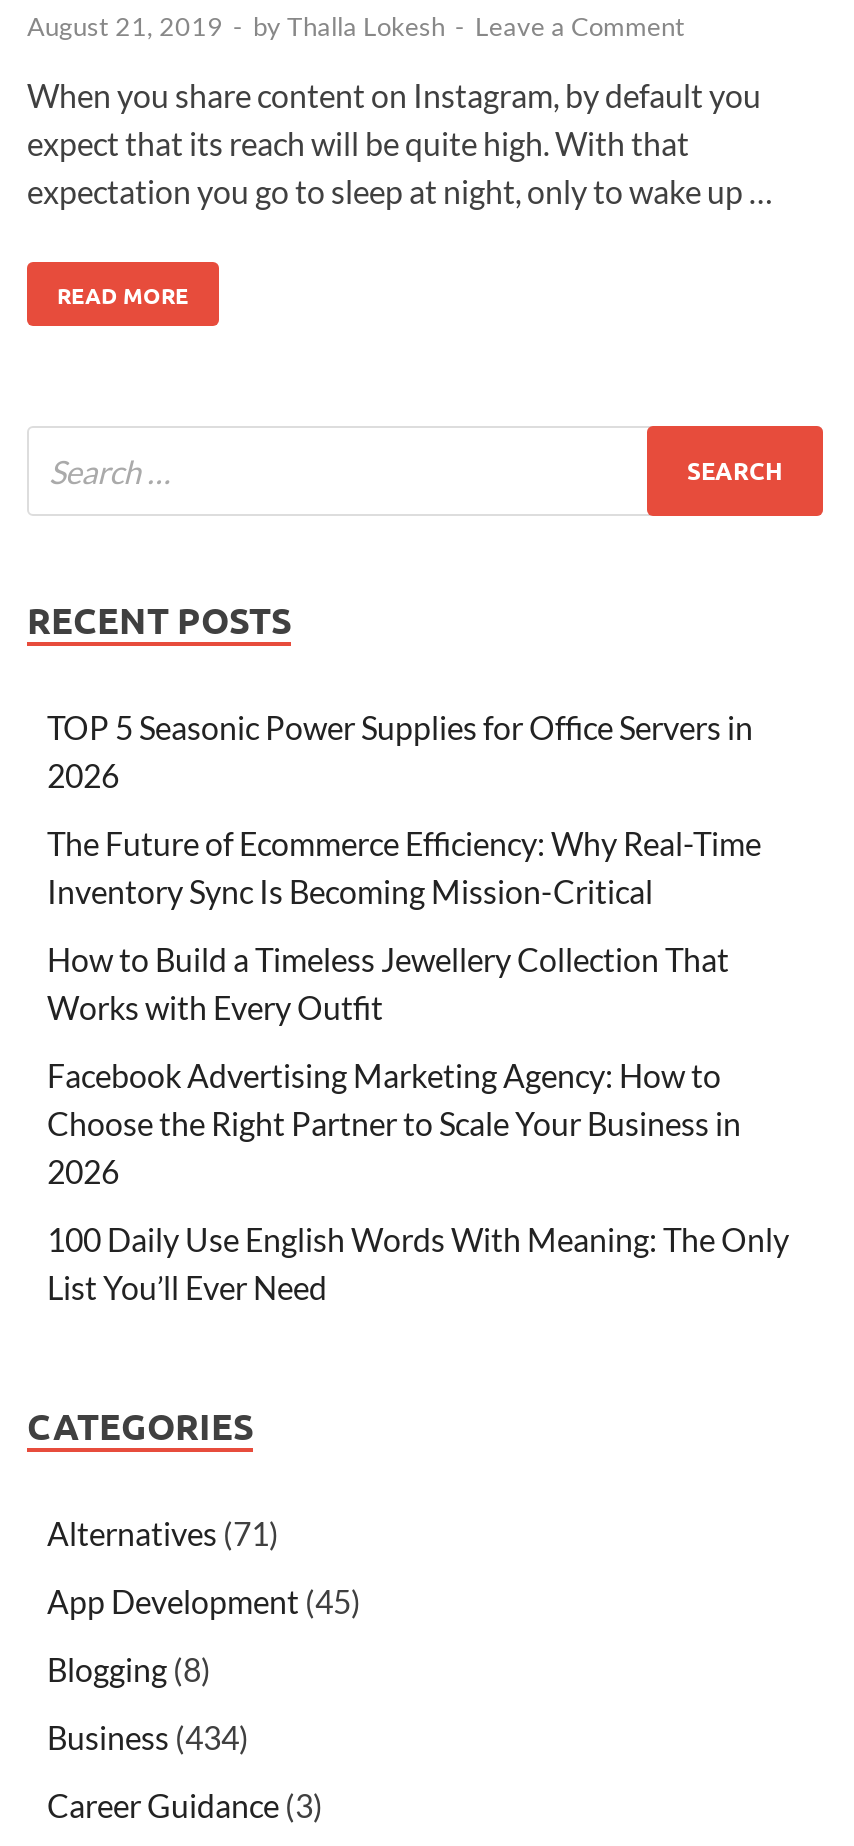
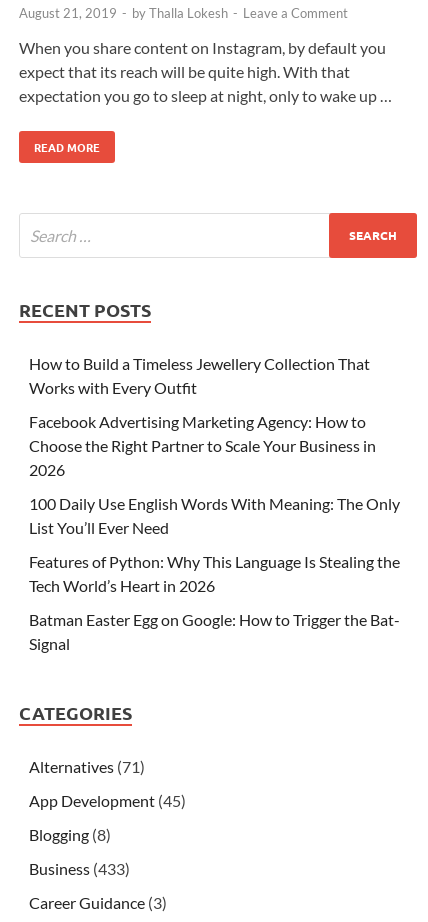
- TOP 5 Seasonic Power Supplies for Office Servers in
- 2026
- The Future of Ecommerce Efficiency: Why Real-Time
- Inventory Sync Is Becoming Mission-Critical

moved up: How to Build a Timeless Jewellery Collection That | Works with Every Outfit | Facebook Advertising Marketing Agency: How to | Choose the Right Partner to Scale Your Business in | 2026 | 100 Daily Use English Words With Meaning: The Only | List You’ll Ever Need

+ Features of Python: Why This Language Is Stealing the
+ Tech World’s Heart in 2026
+ Batman Easter Egg on Google: How to Trigger the Bat-
+ Signal

- Business (434)
+ Business (433)
